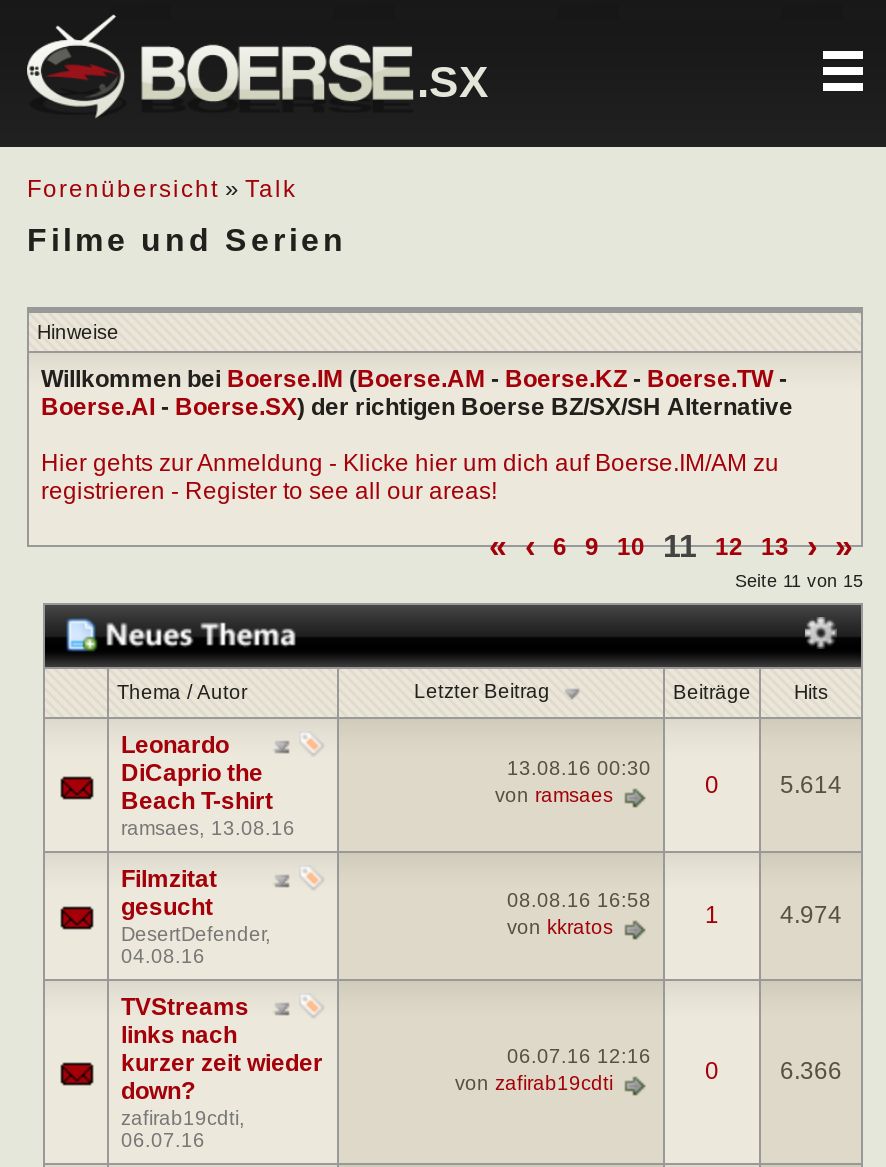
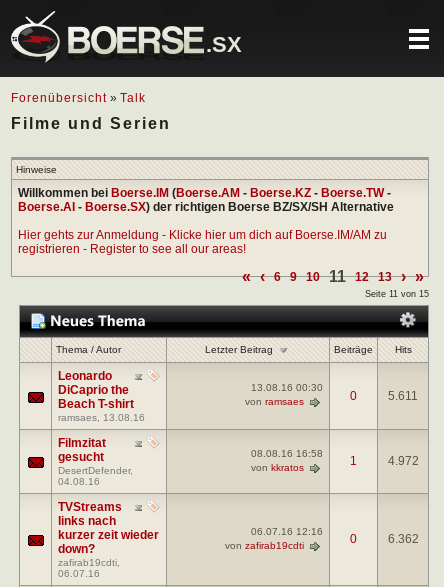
- 5.614
+ 5.611

- 4.974
+ 4.972

- 6.366
+ 6.362
